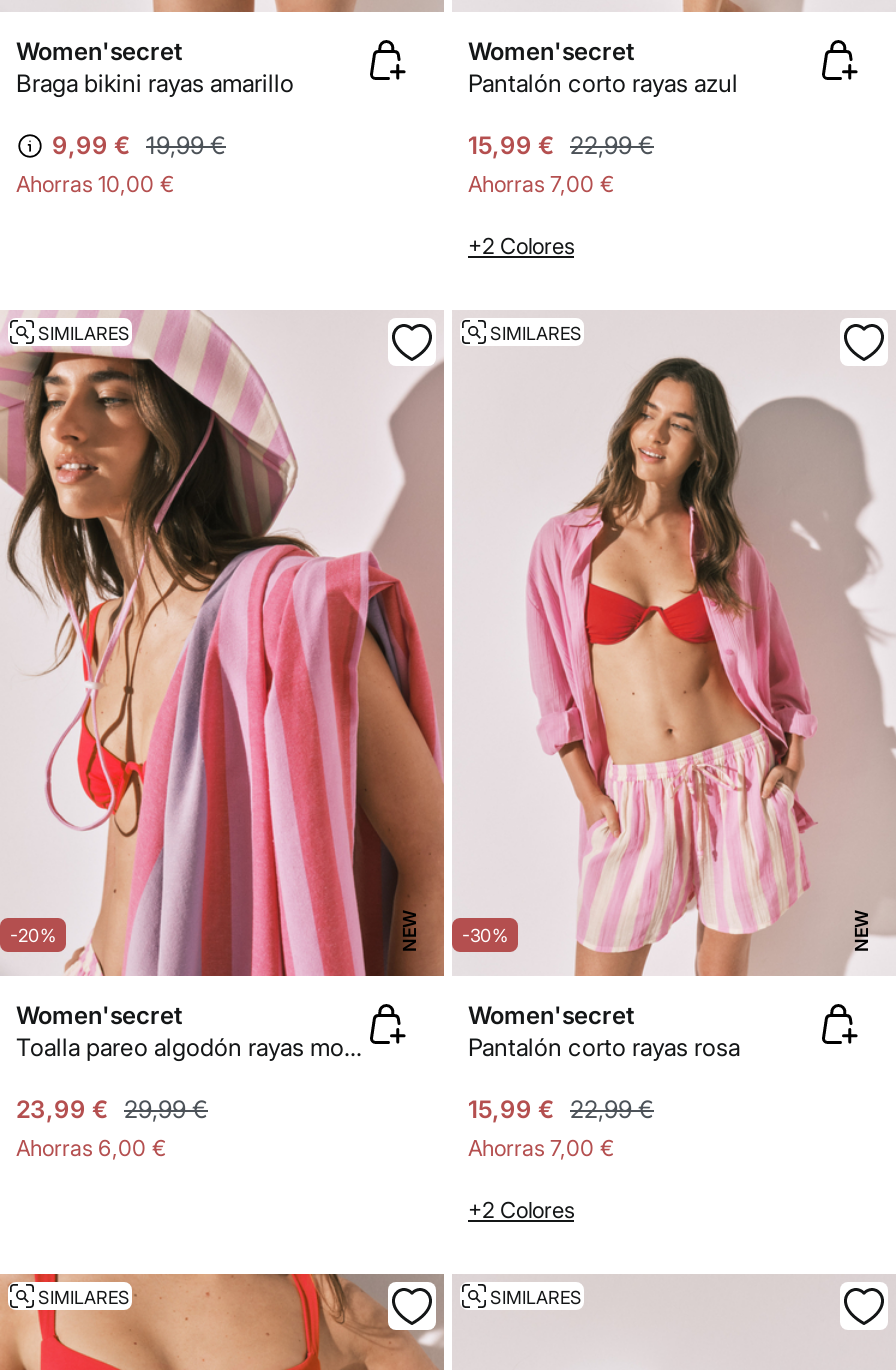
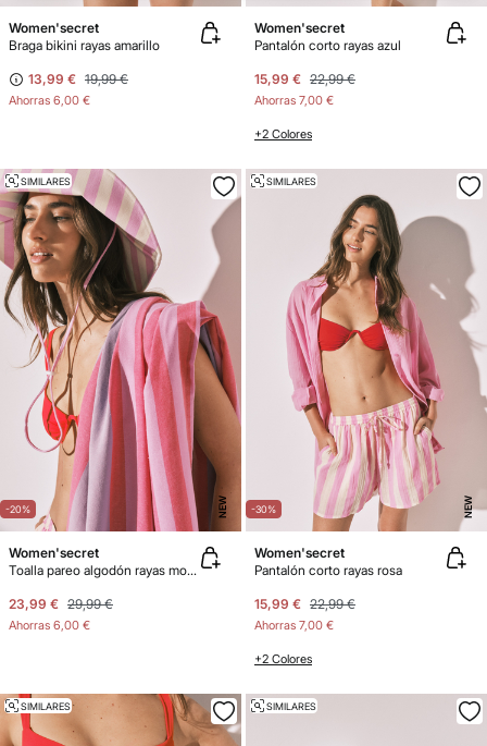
- 9,99 € 19,99 €
+ 13,99 € 19,99 €

- Ahorras 10,00 €
+ Ahorras 6,00 €
